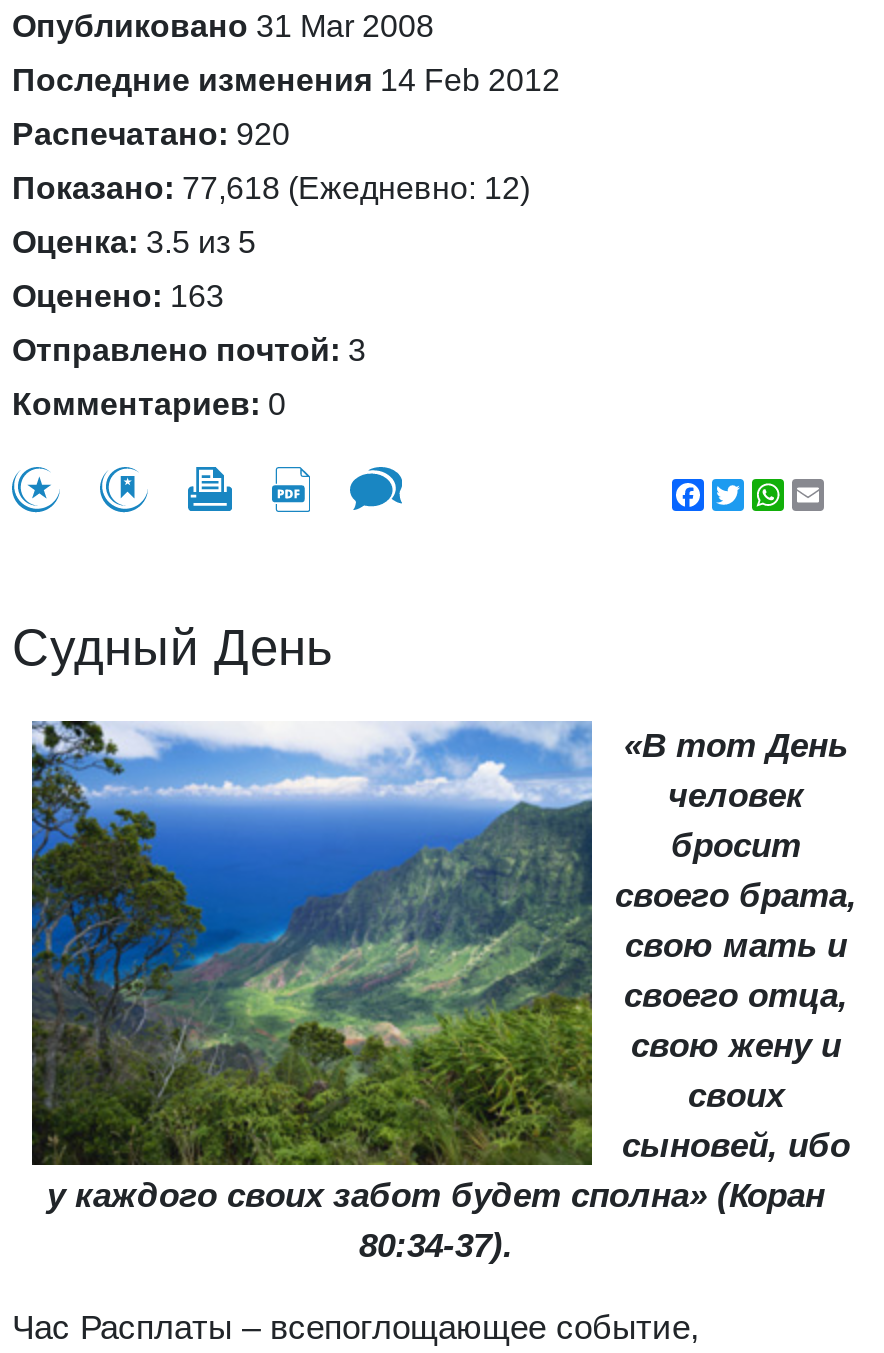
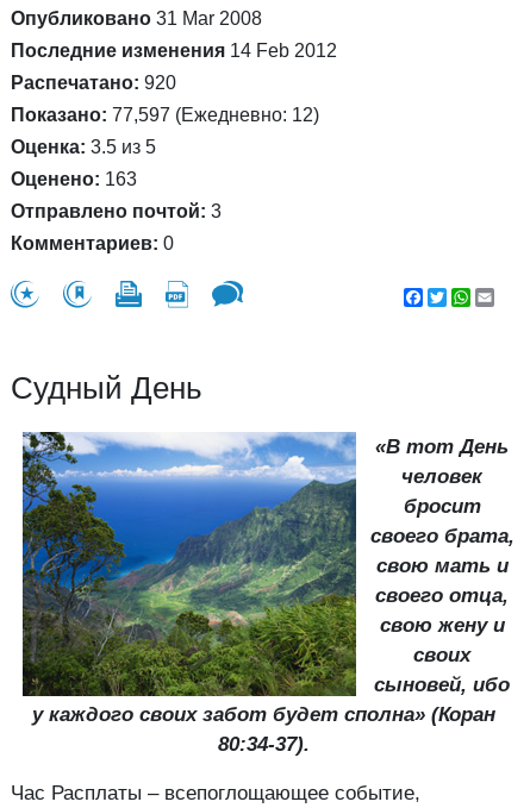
- Показано: 77,618 (Ежедневно: 12)
+ Показано: 77,597 (Ежедневно: 12)
